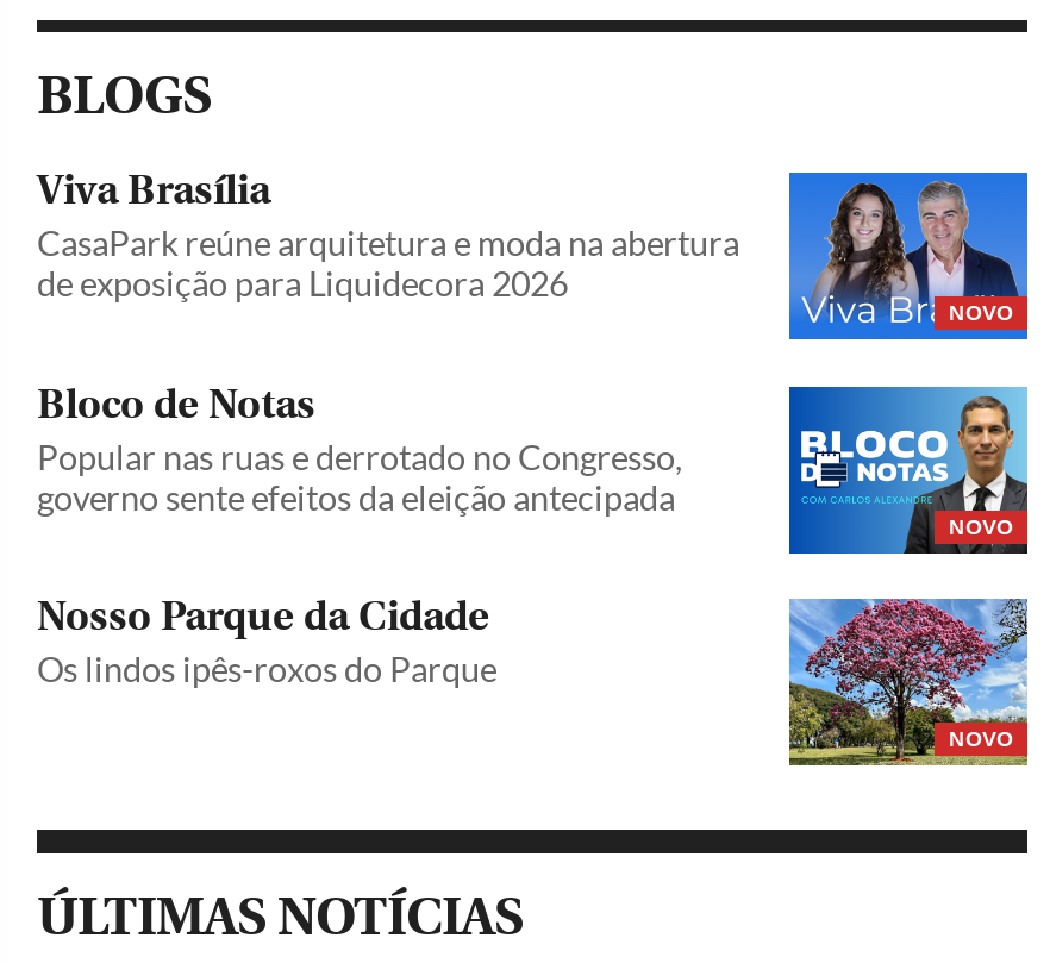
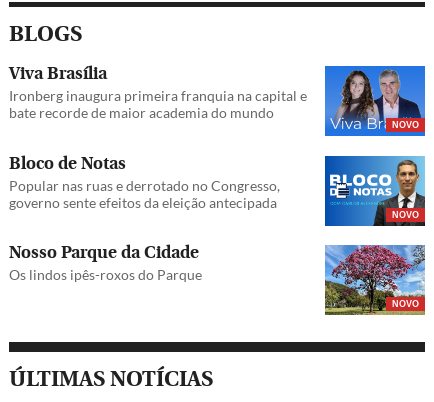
- CasaPark reúne arquitetura e moda na abertura
- de exposição para Liquidecora 2026
+ Ironberg inaugura primeira franquia na capital e
+ bate recorde de maior academia do mundo
